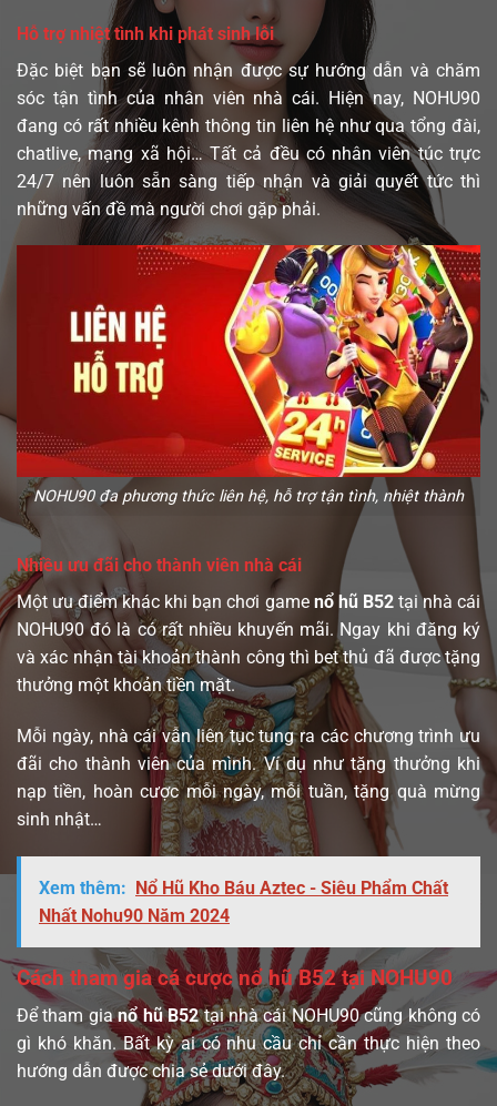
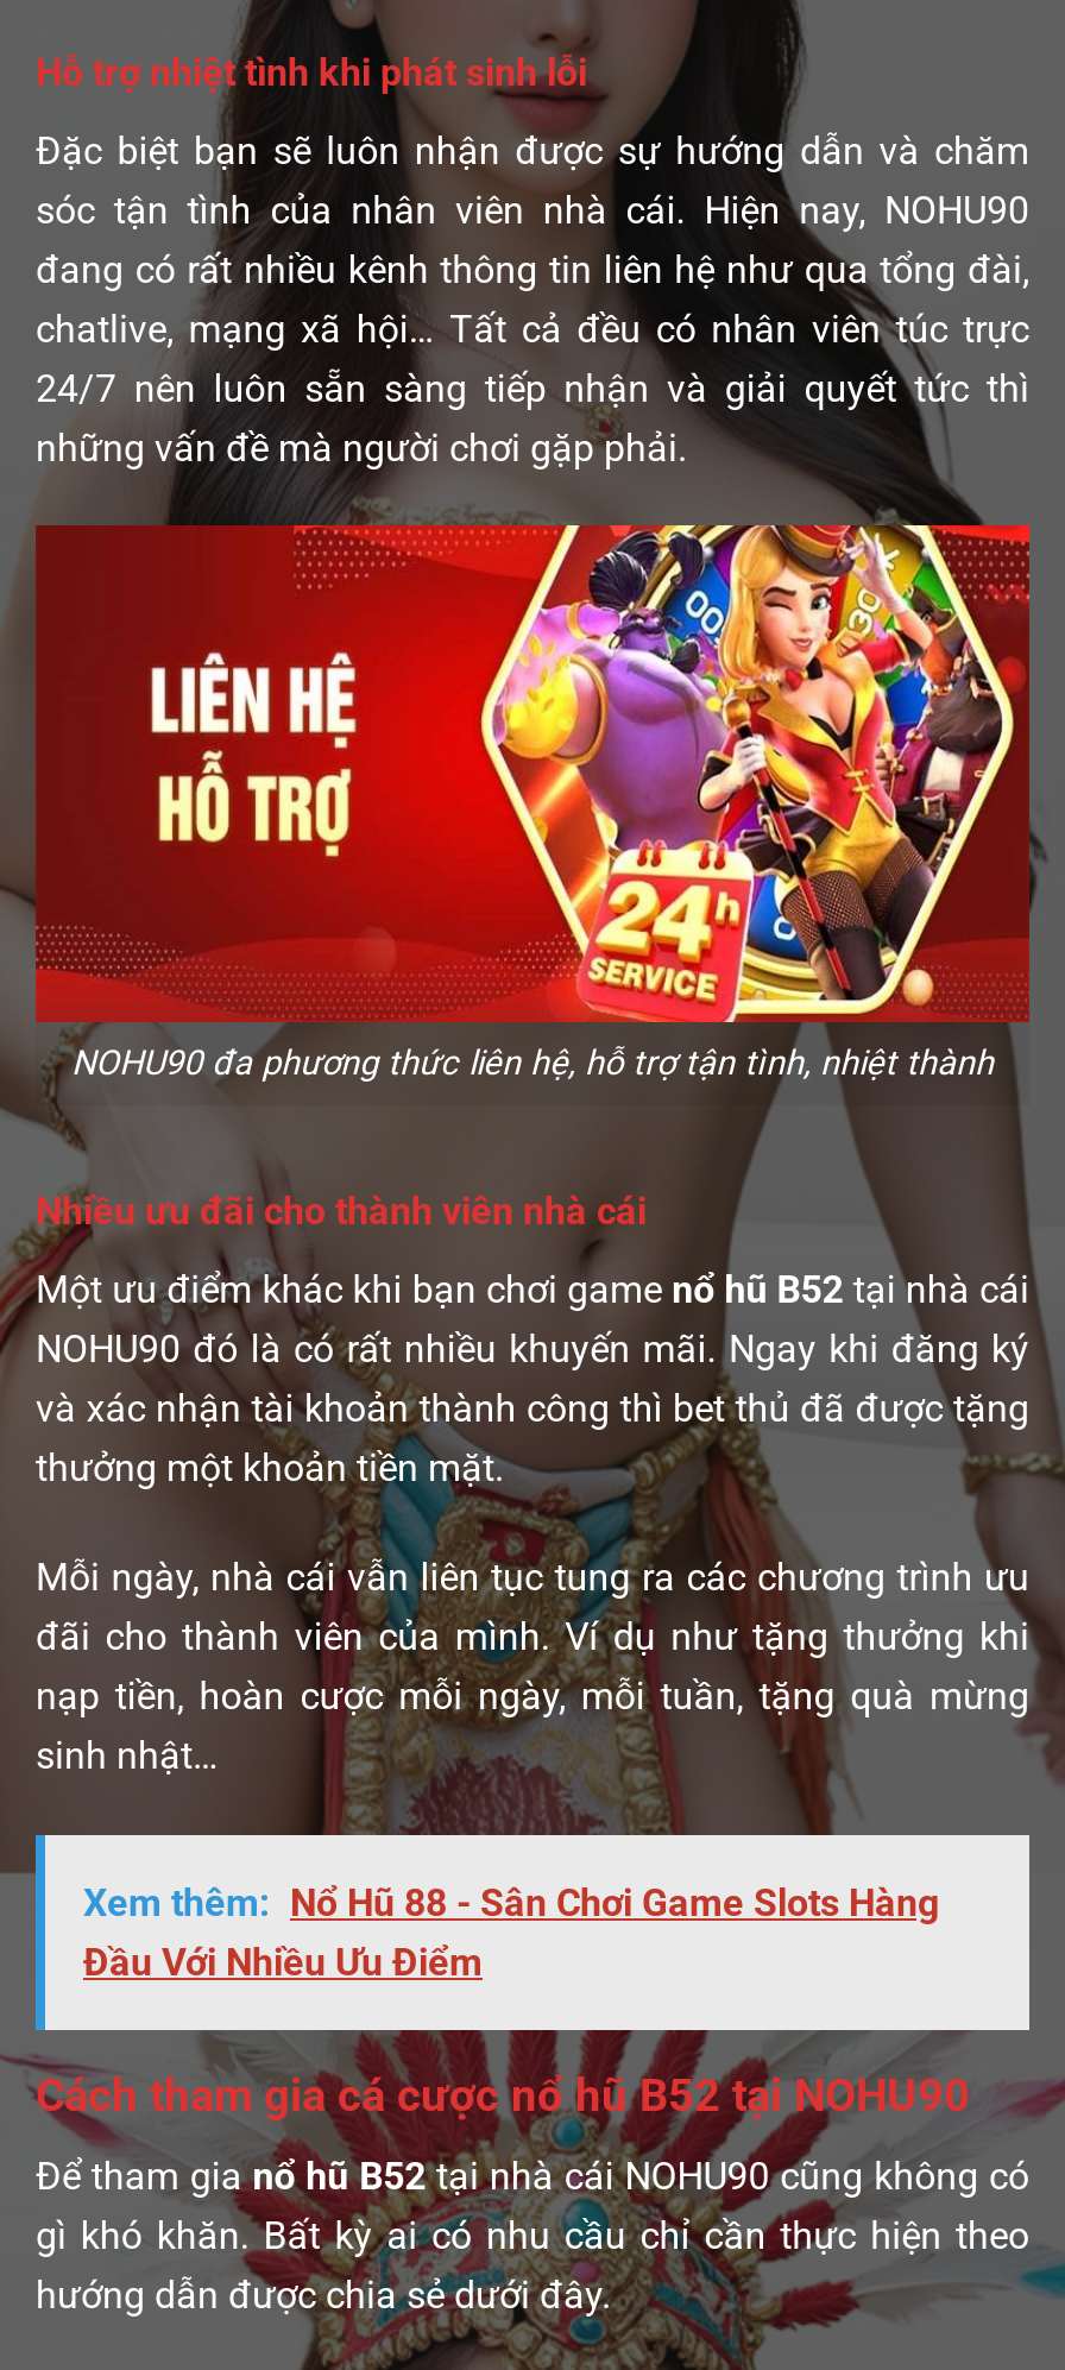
- Xem thêm: Nổ Hũ Kho Báu Aztec - Siêu Phẩm Chất
- Nhất Nohu90 Năm 2024
+ Xem thêm: Nổ Hũ 88 - Sân Chơi Game Slots Hàng
+ Đầu Với Nhiều Ưu Điểm
